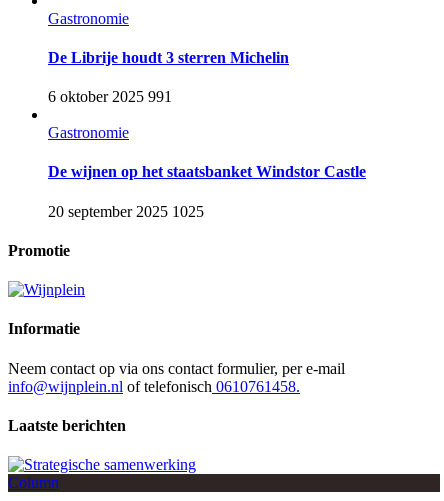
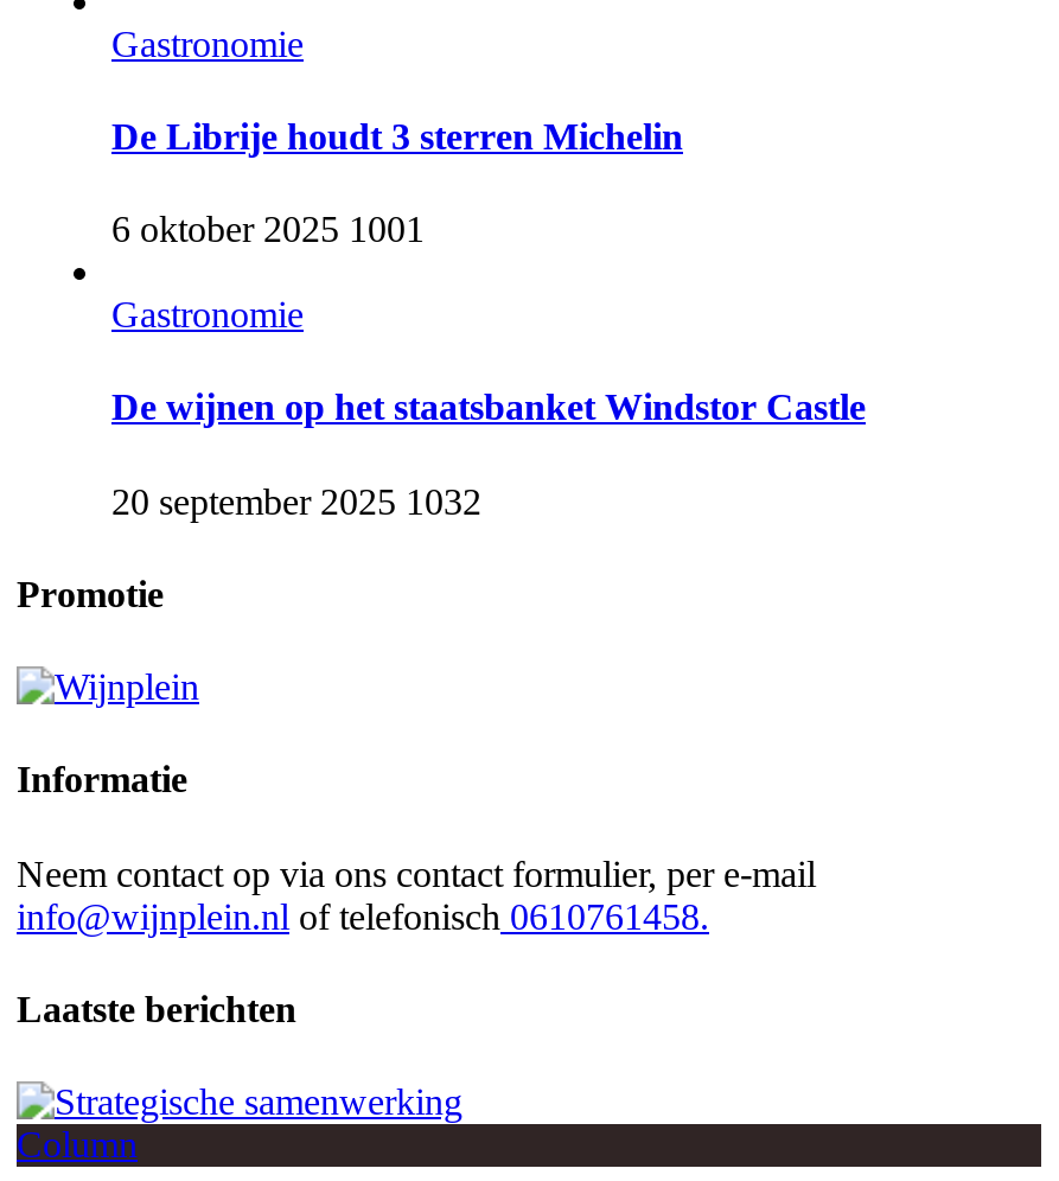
- 6 oktober 2025 991
+ 6 oktober 2025 1001

- 20 september 2025 1025
+ 20 september 2025 1032
